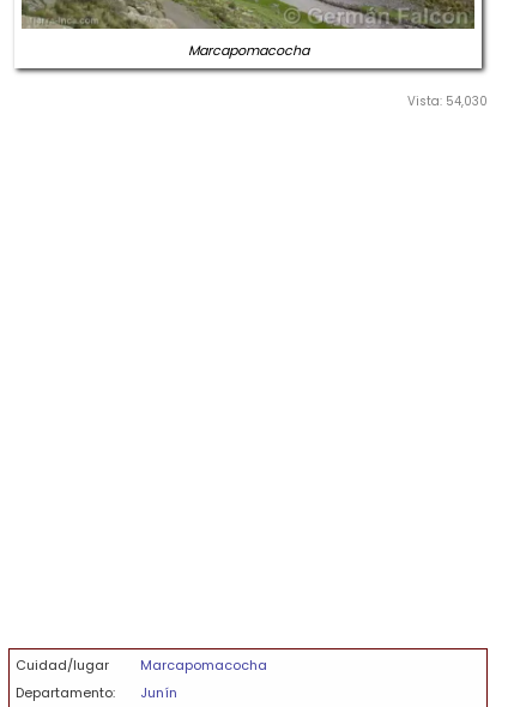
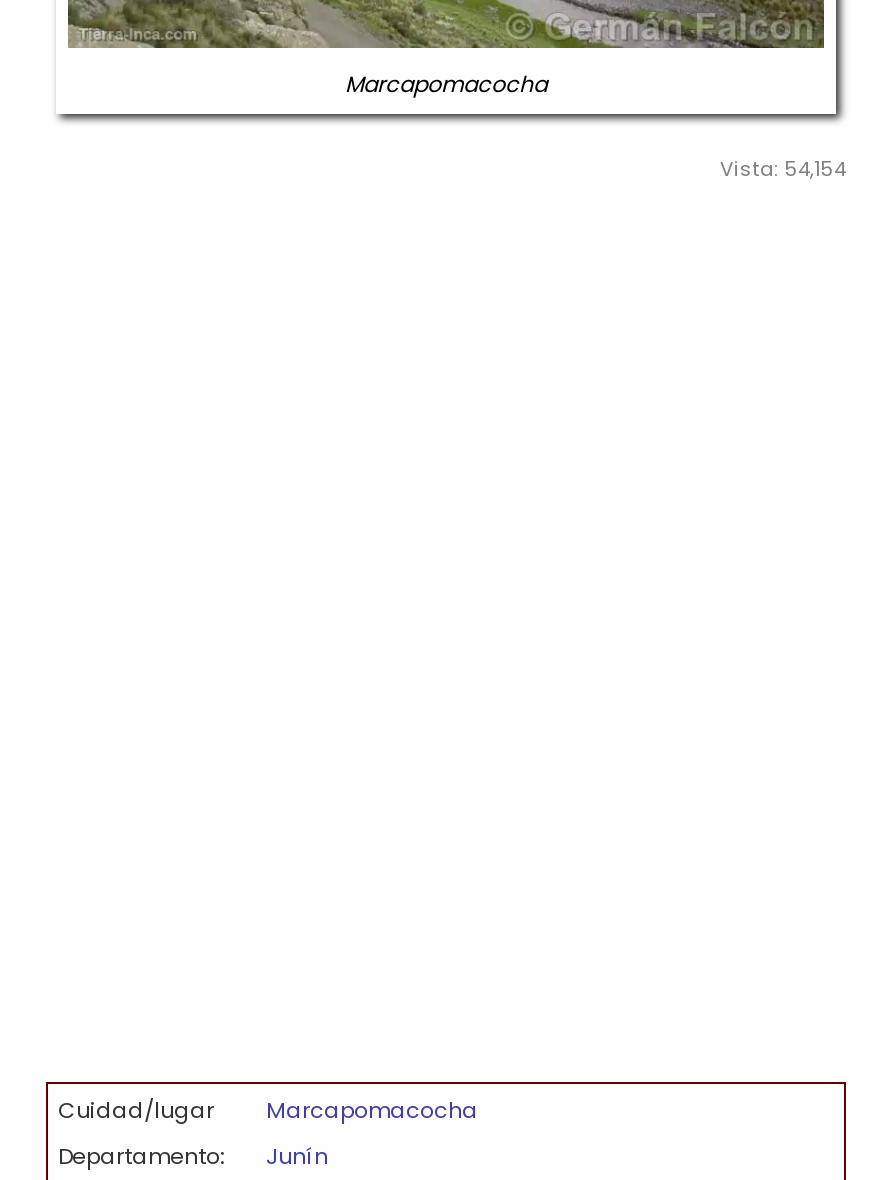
- Vista: 54,030
+ Vista: 54,154
